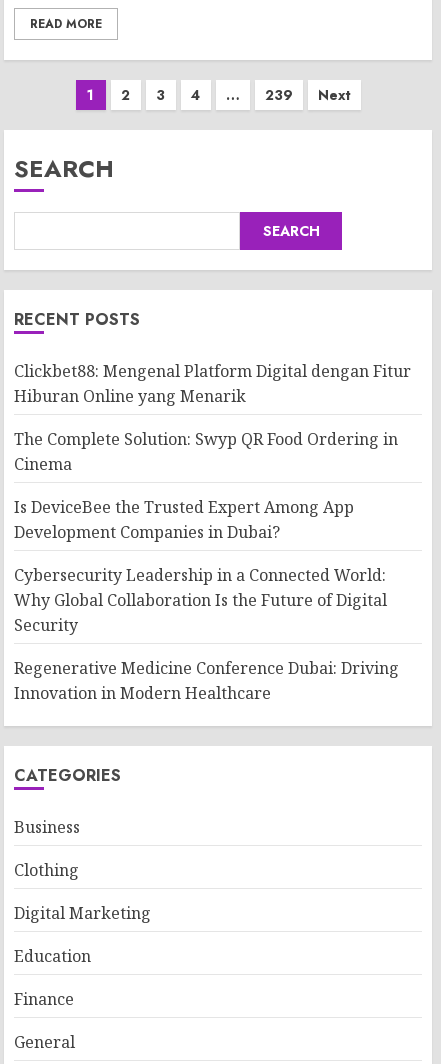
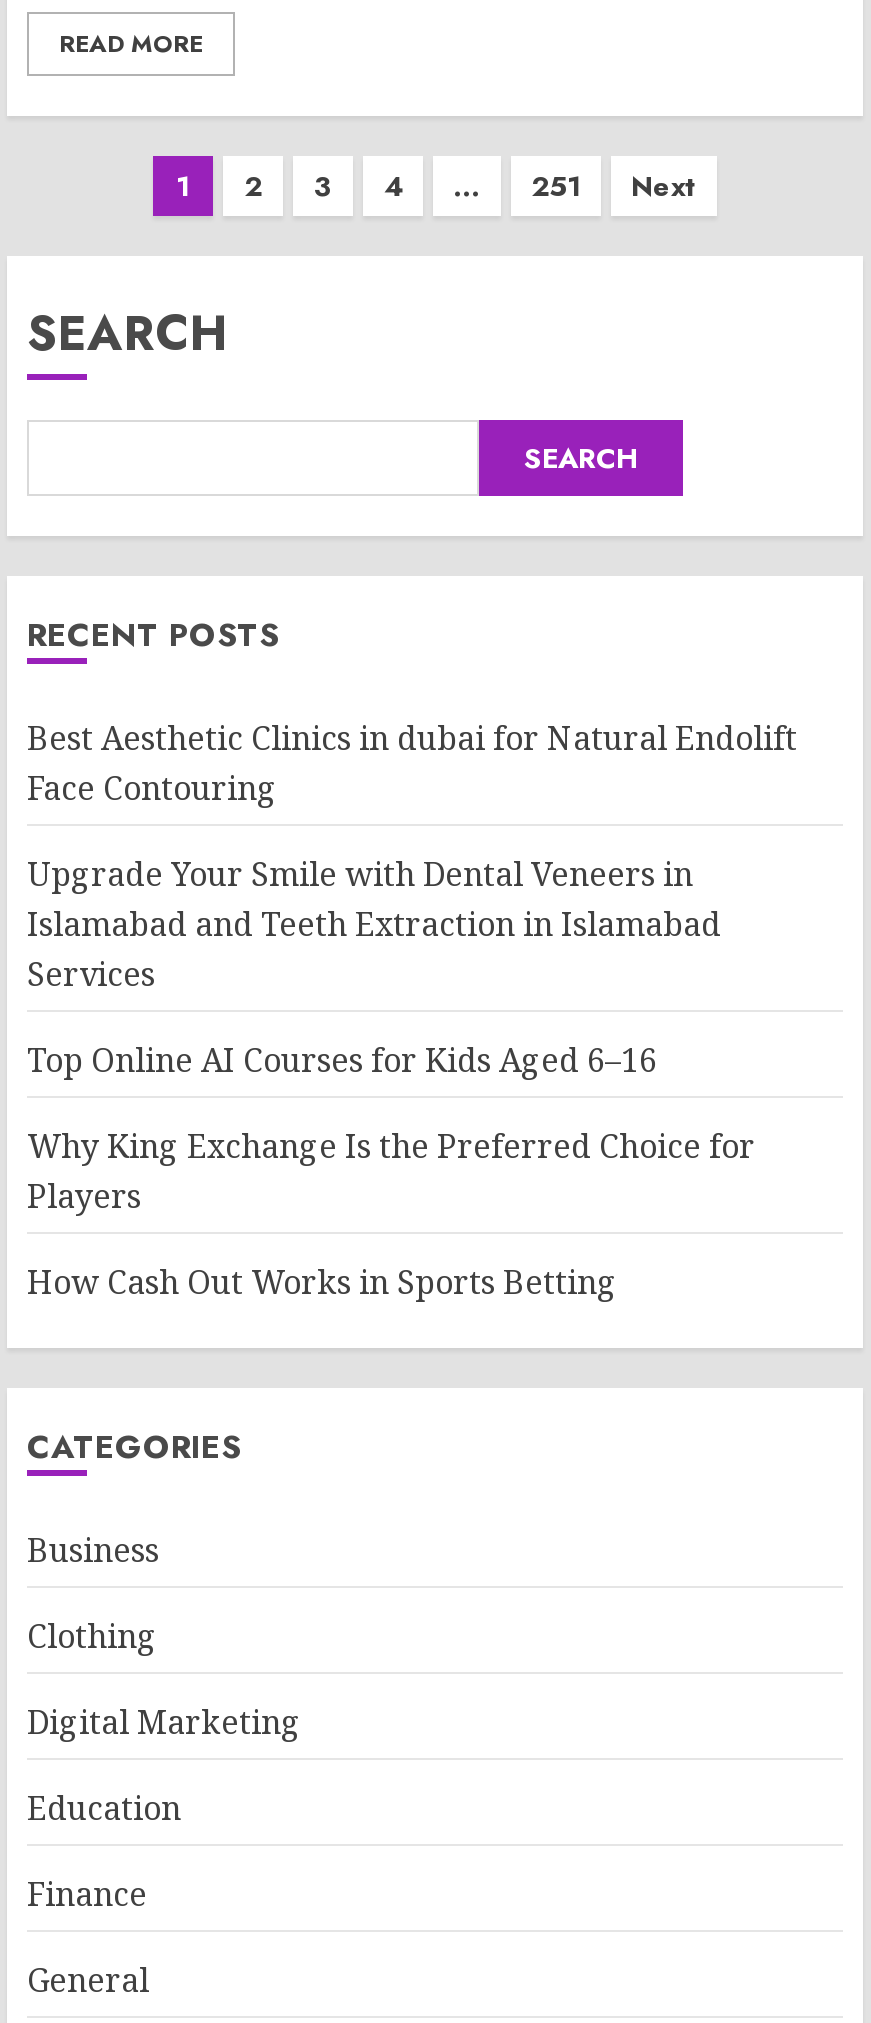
- 239
+ 251

- Clickbet88: Mengenal Platform Digital dengan Fitur
- Hiburan Online yang Menarik
+ Best Aesthetic Clinics in dubai for Natural Endolift
+ Face Contouring

- The Complete Solution: Swyp QR Food Ordering in
- Cinema
+ Upgrade Your Smile with Dental Veneers in
+ Islamabad and Teeth Extraction in Islamabad
+ Services

- Is DeviceBee the Trusted Expert Among App
- Development Companies in Dubai?
+ Top Online AI Courses for Kids Aged 6–16

- Cybersecurity Leadership in a Connected World:
- Why Global Collaboration Is the Future of Digital
- Security
+ Why King Exchange Is the Preferred Choice for
+ Players

- Regenerative Medicine Conference Dubai: Driving
- Innovation in Modern Healthcare
+ How Cash Out Works in Sports Betting
